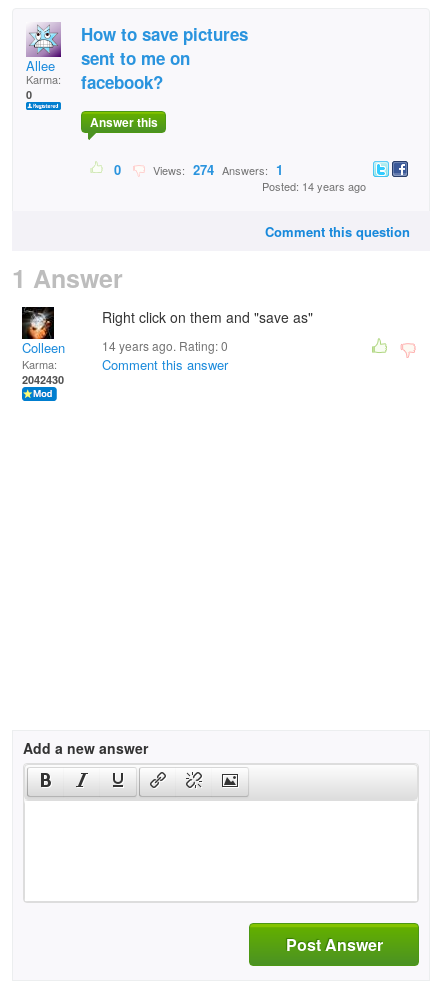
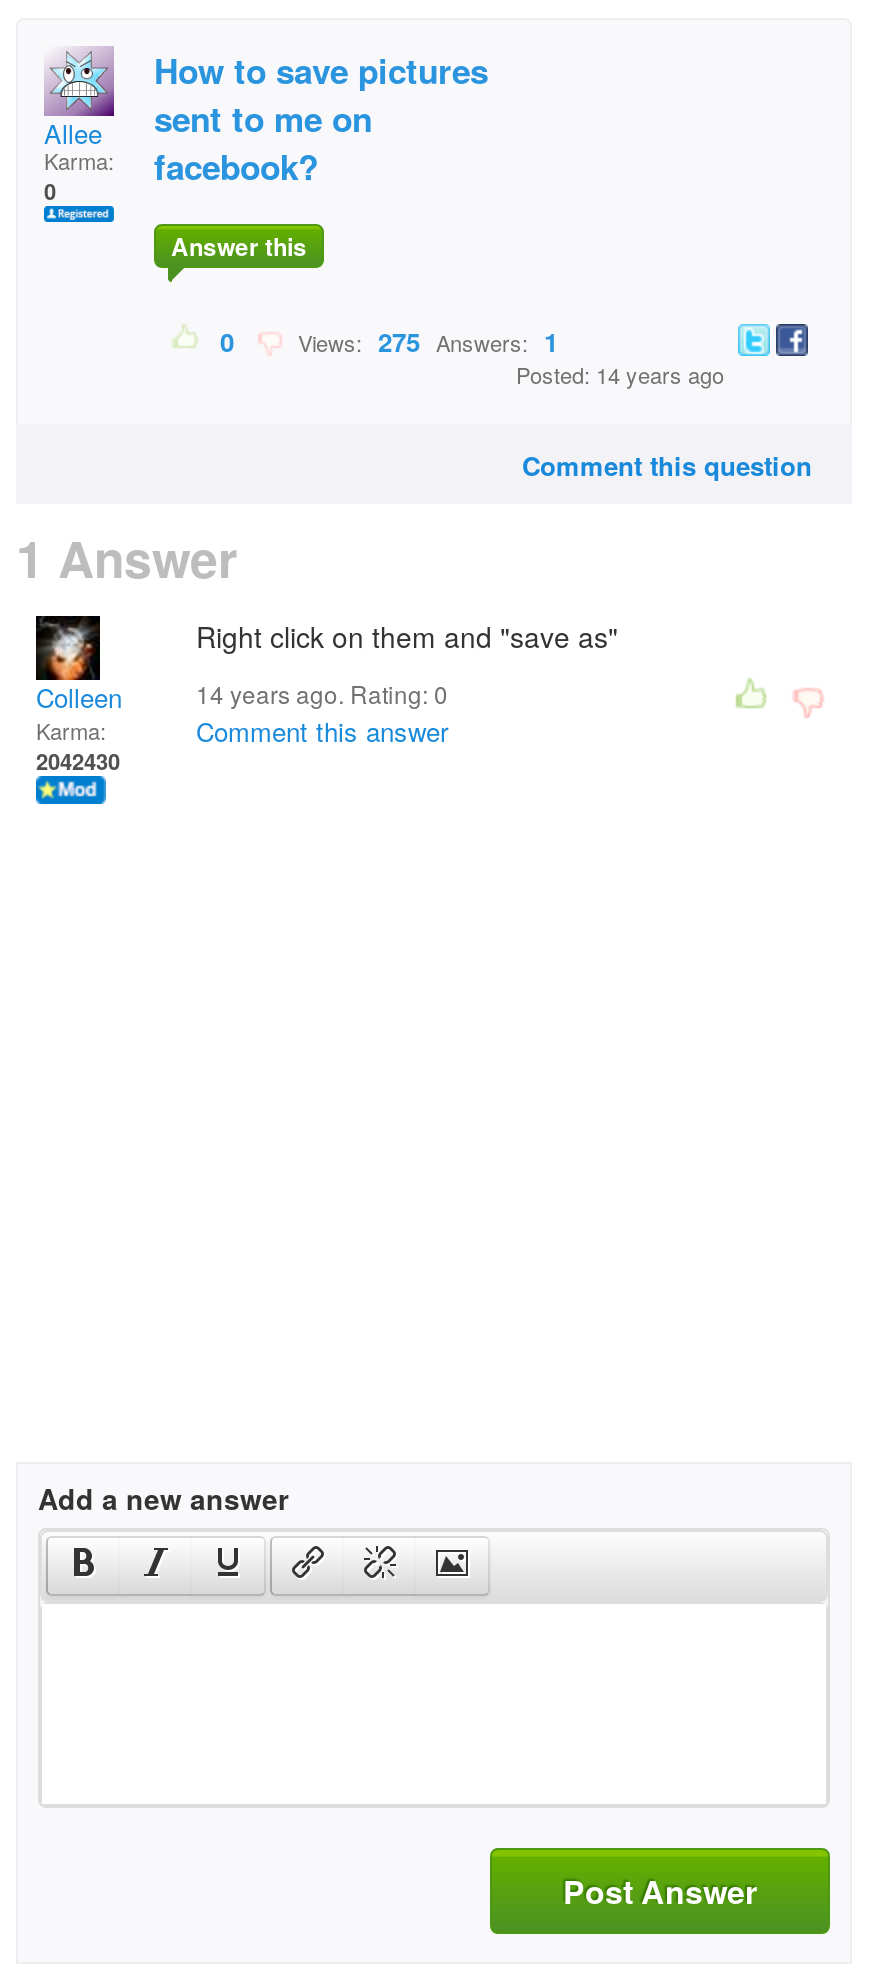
- Views: 274 Answers: 1
+ Views: 275 Answers: 1
